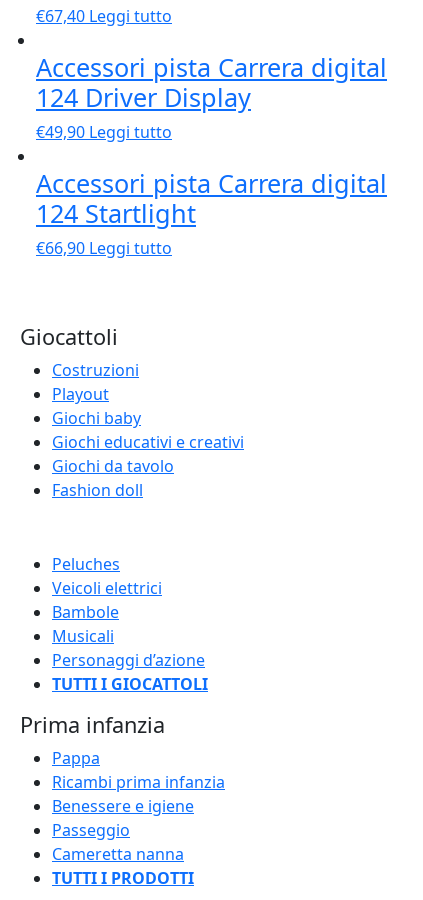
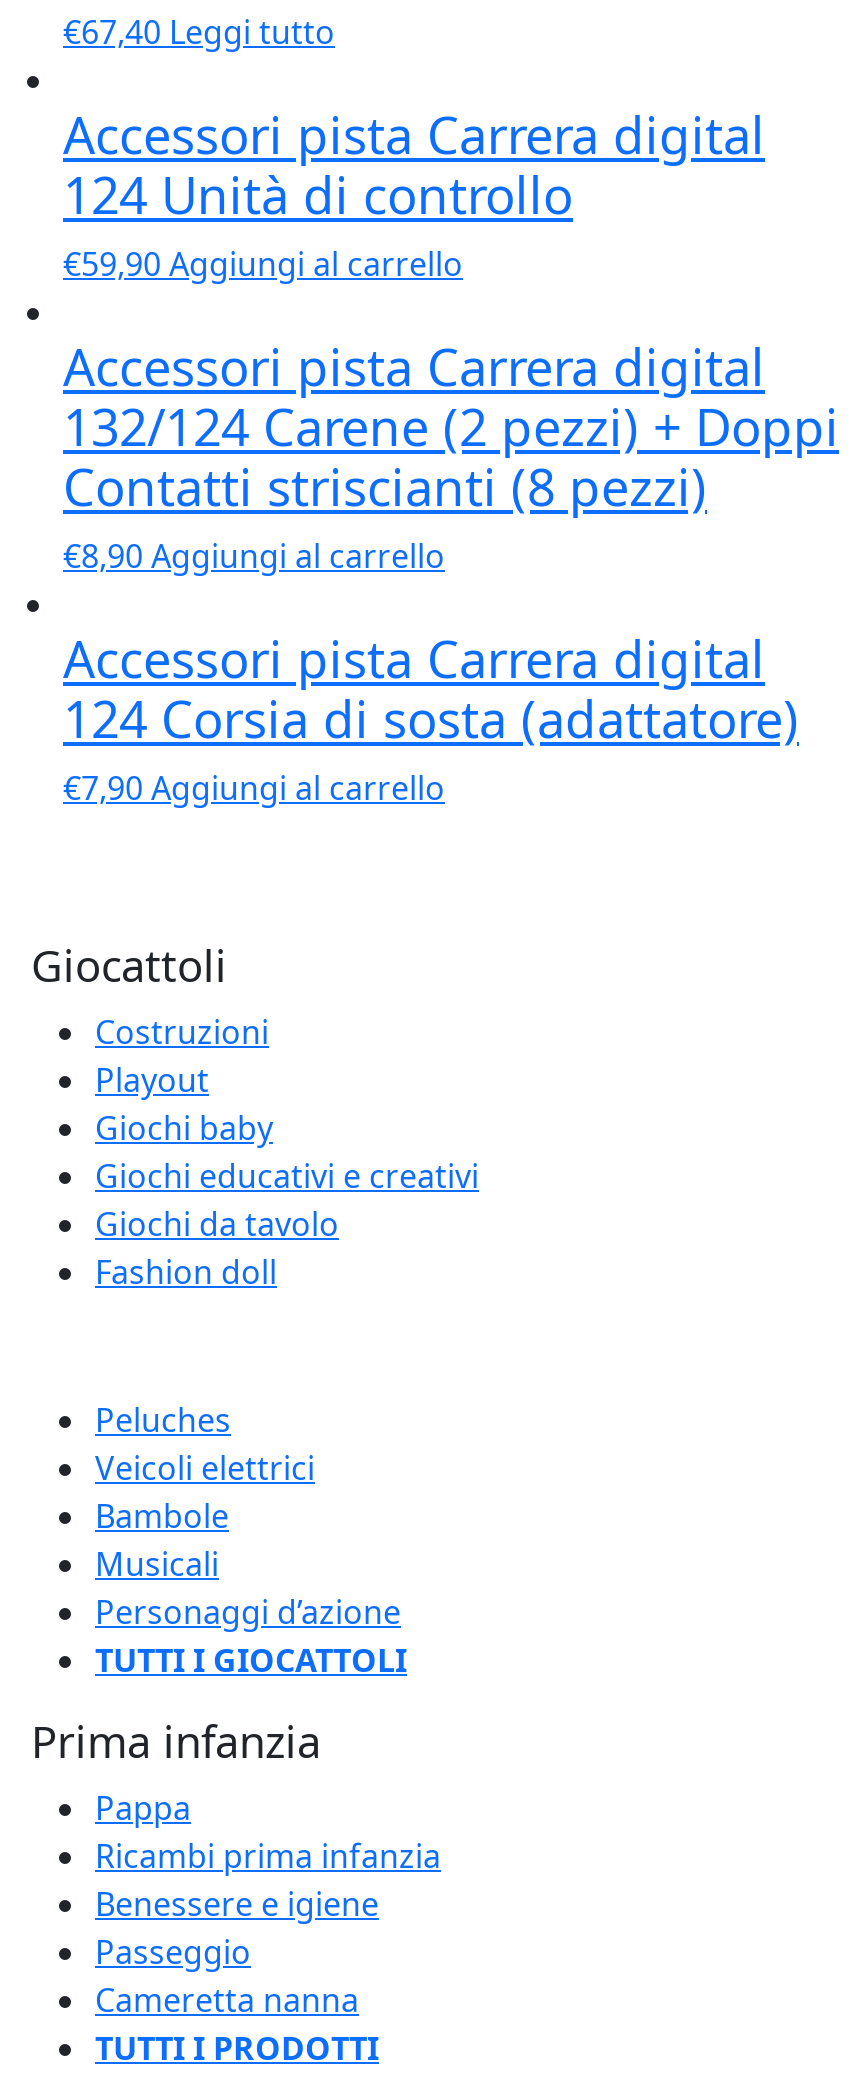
- 124 Driver Display
- €49,90 Leggi tutto
+ 124 Unità di controllo
+ €59,90 Aggiungi al carrello

- 124 Startlight
- €66,90 Leggi tutto
+ 132/124 Carene (2 pezzi) + Doppi
+ Contatti striscianti (8 pezzi)
+ €8,90 Aggiungi al carrello
+ Accessori pista Carrera digital
+ 124 Corsia di sosta (adattatore)
+ €7,90 Aggiungi al carrello
